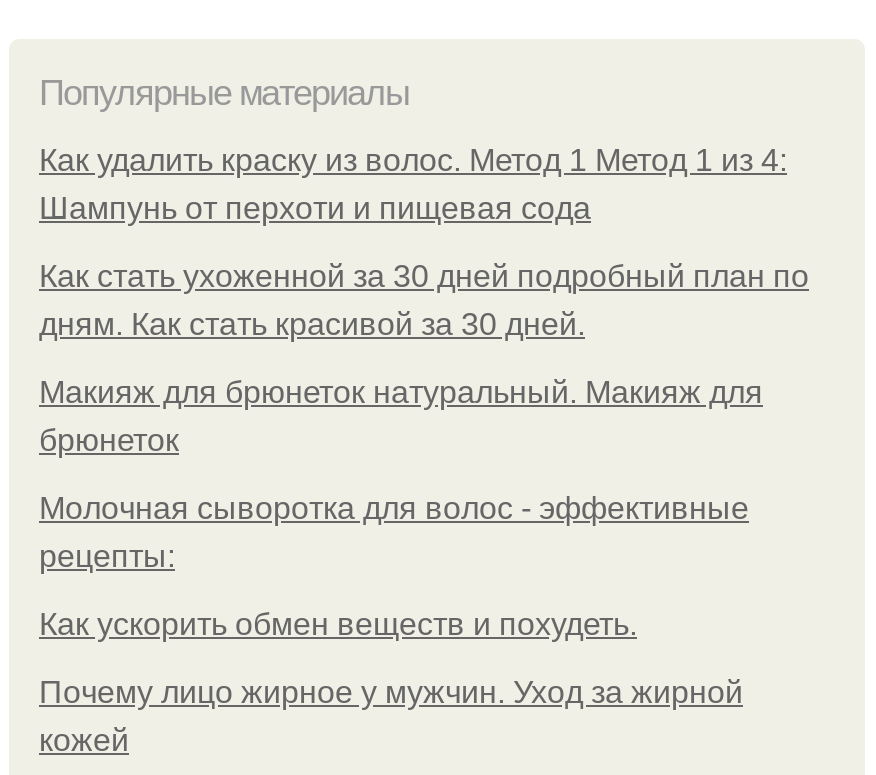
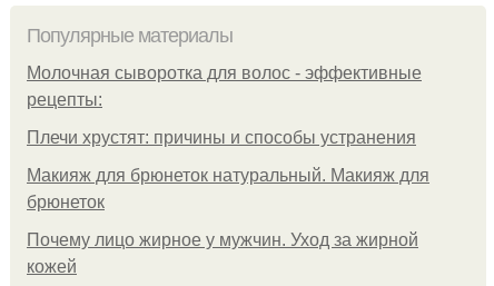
- Как удалить краску из волос. Метод 1 Метод 1 из 4:
- Шампунь от перхоти и пищевая сода
- Как стать ухоженной за 30 дней подробный план по
- дням. Как стать красивой за 30 дней.

moved down: Макияж для брюнеток натуральный. Макияж для | брюнеток

moved up: Молочная сыворотка для волос - эффективные | рецепты:

- Как ускорить обмен веществ и похудеть.
+ Плечи хрустят: причины и способы устранения
